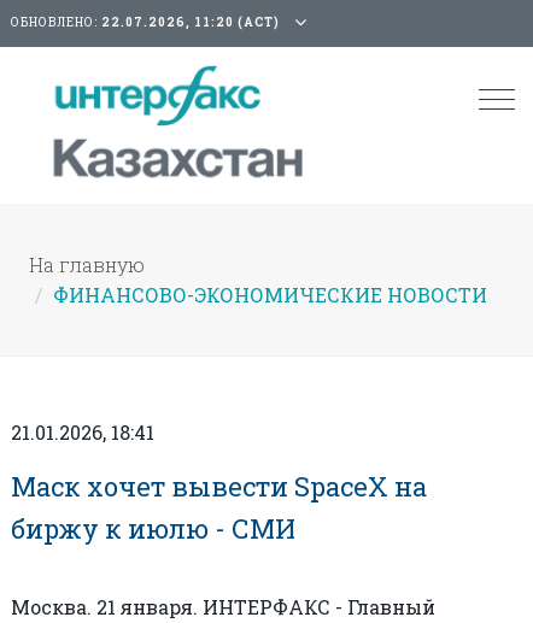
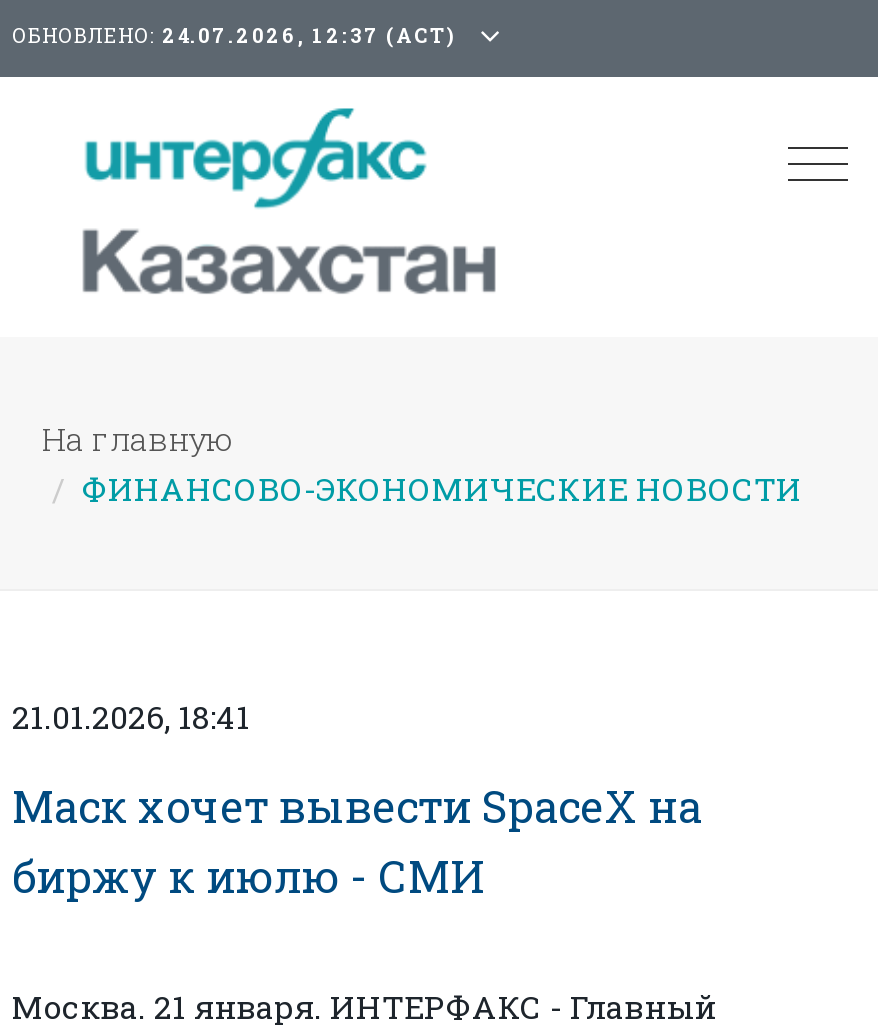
- ОБНОВЛЕНО: 22.07.2026, 11:20 (АСТ)
+ ОБНОВЛЕНО: 24.07.2026, 12:37 (АСТ)
